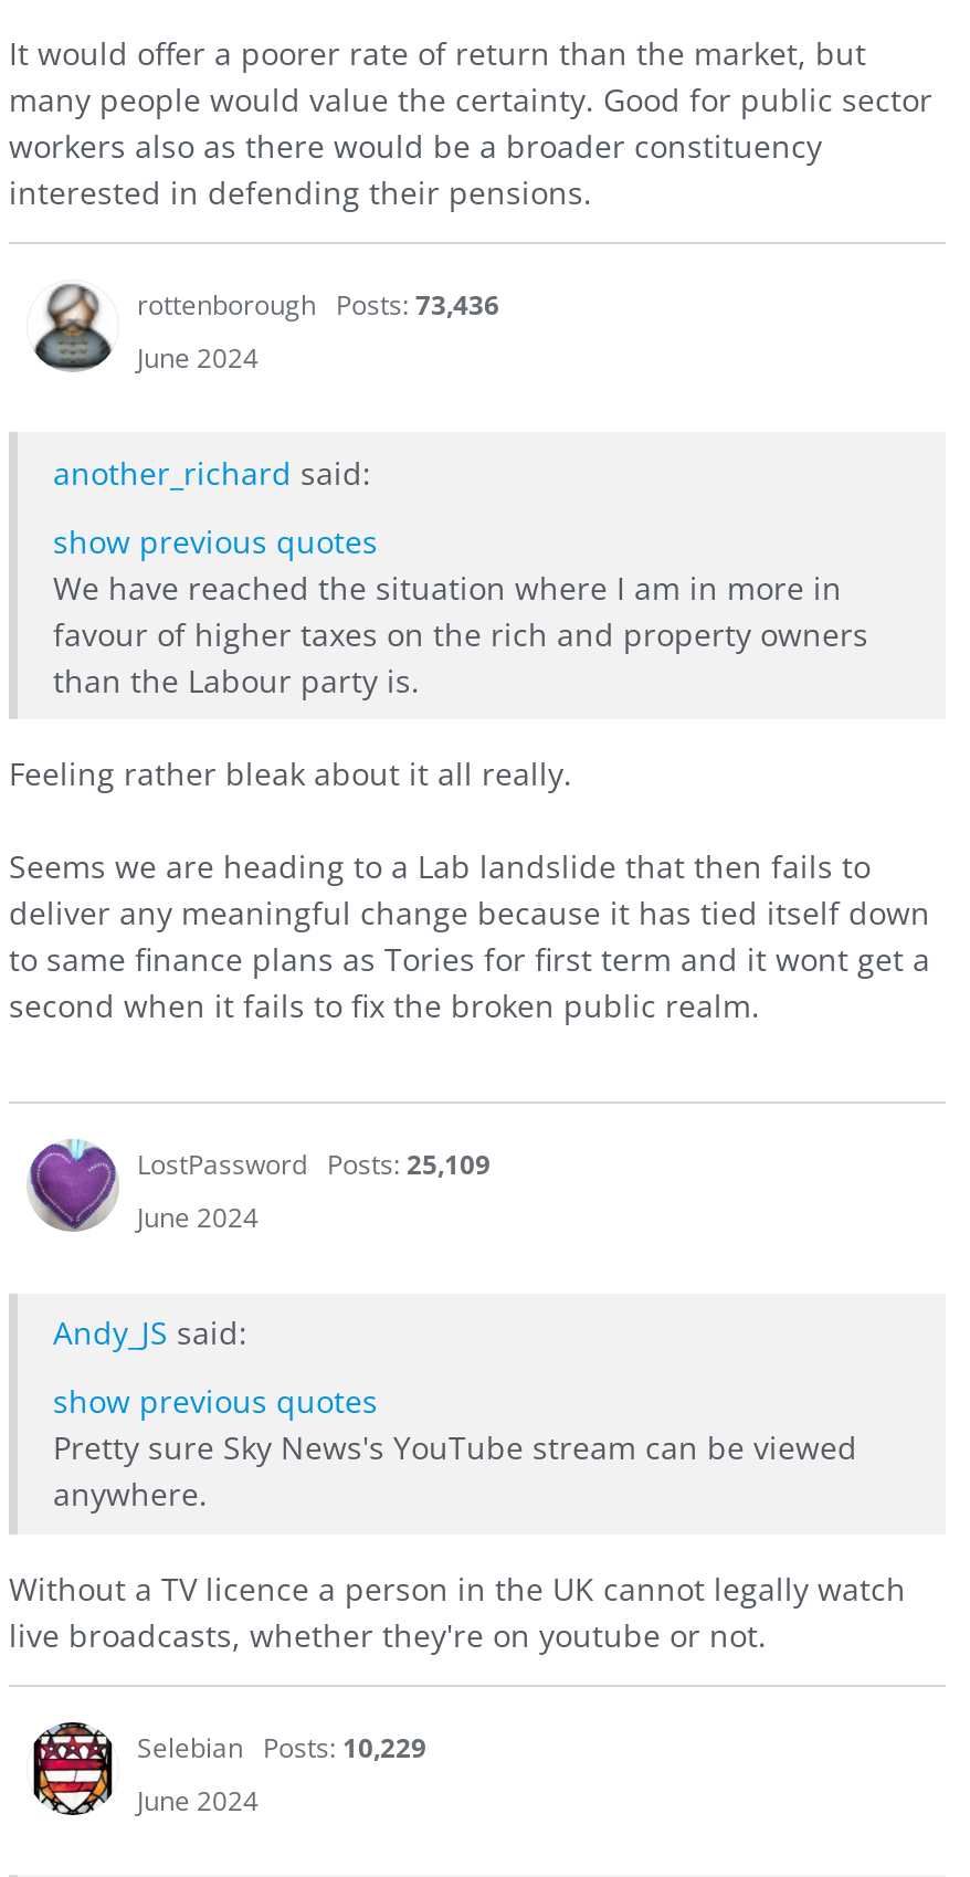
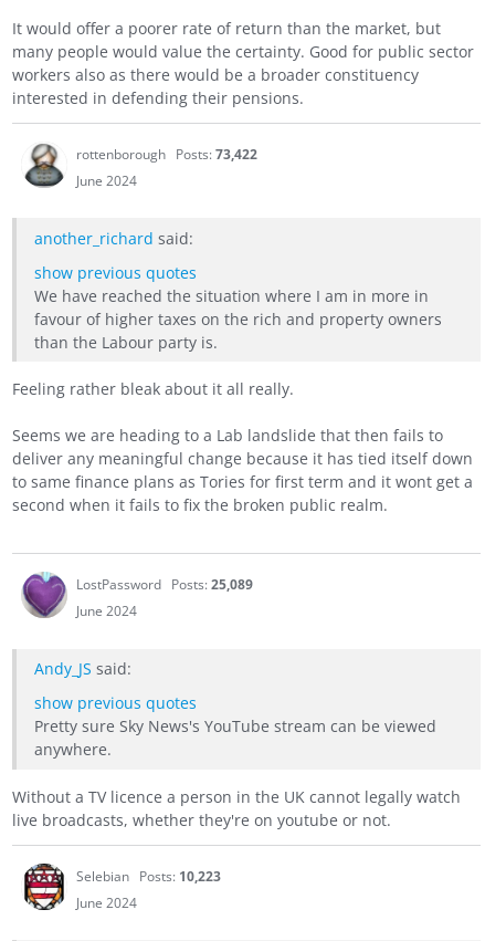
- rottenborough Posts: 73,436
+ rottenborough Posts: 73,422

- LostPassword Posts: 25,109
+ LostPassword Posts: 25,089

- Selebian Posts: 10,229
+ Selebian Posts: 10,223
